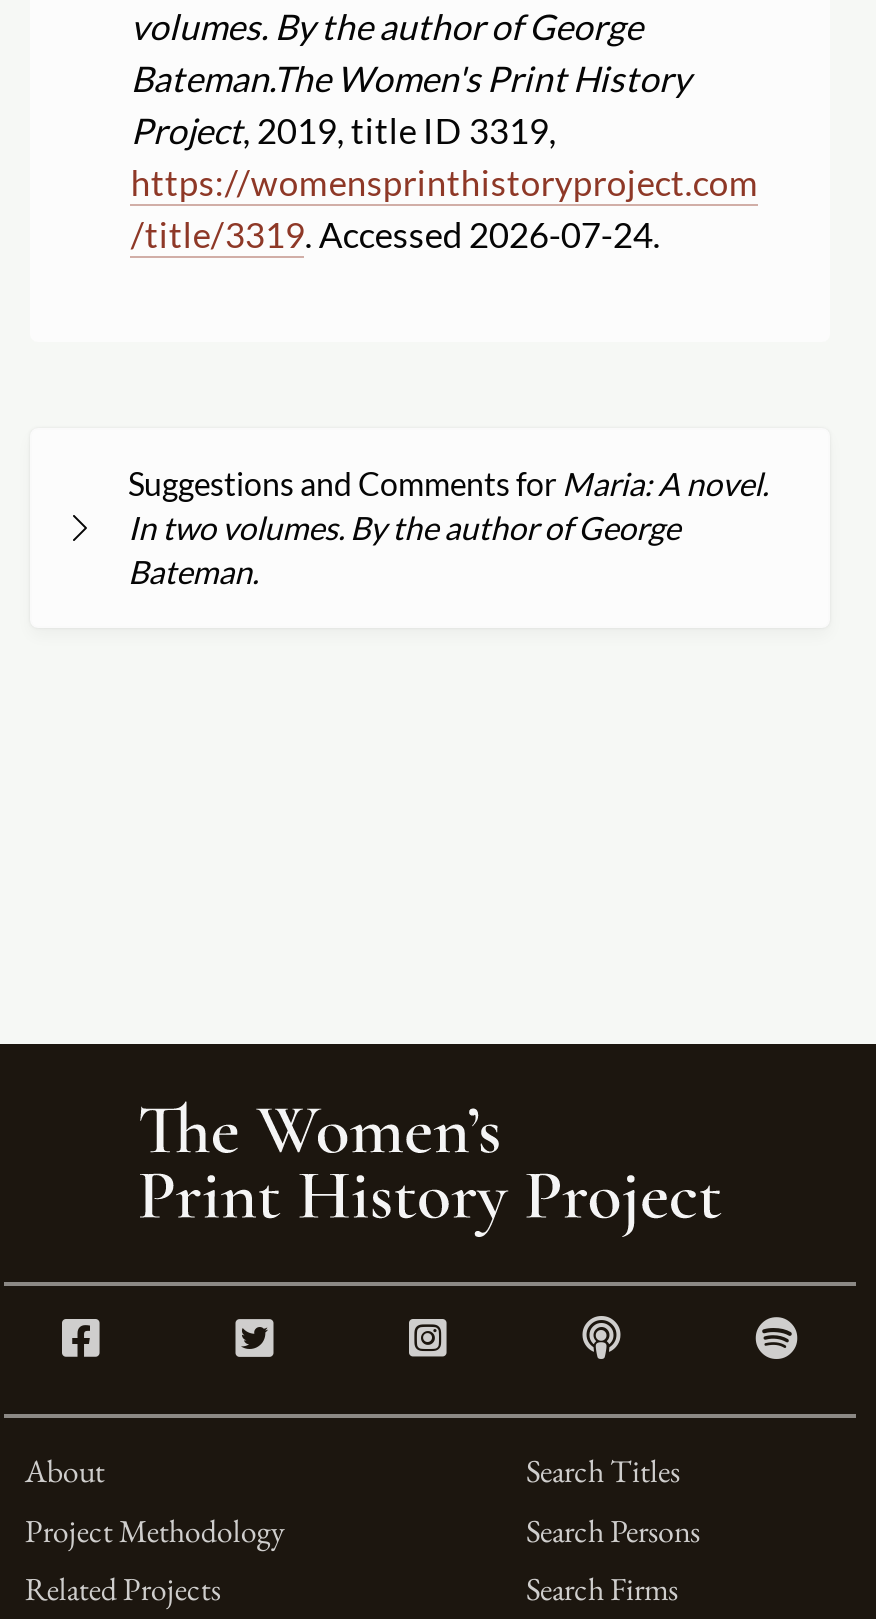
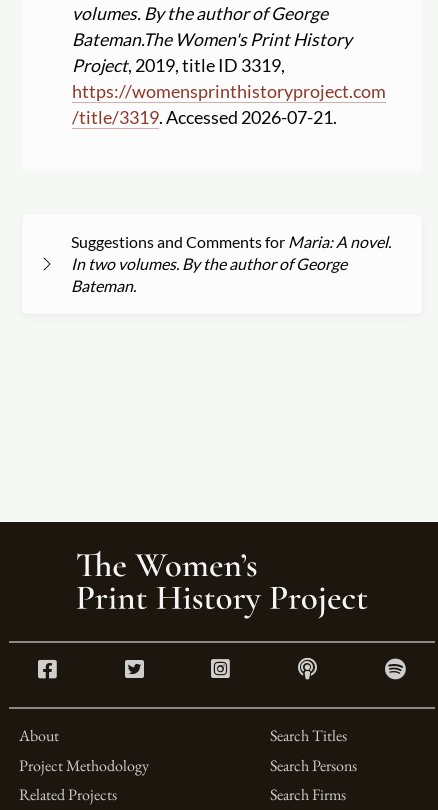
- /title/3319. Accessed 2026-07-24.
+ /title/3319. Accessed 2026-07-21.
